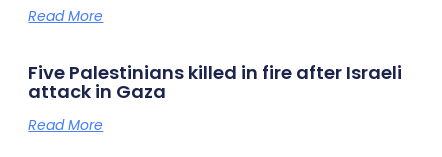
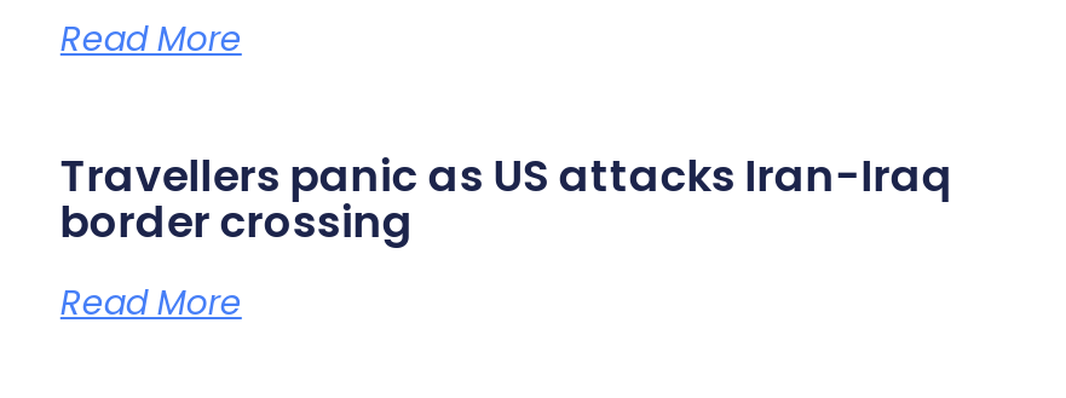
- Five Palestinians killed in fire after Israeli
- attack in Gaza
+ Travellers panic as US attacks Iran-Iraq
+ border crossing
